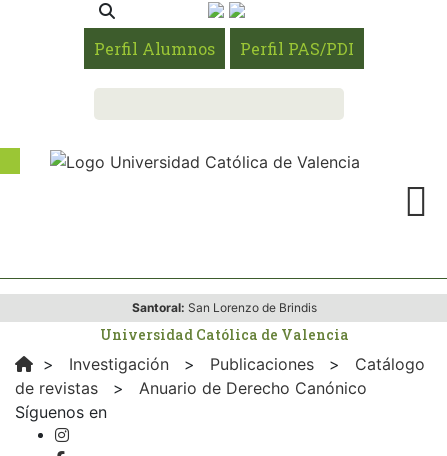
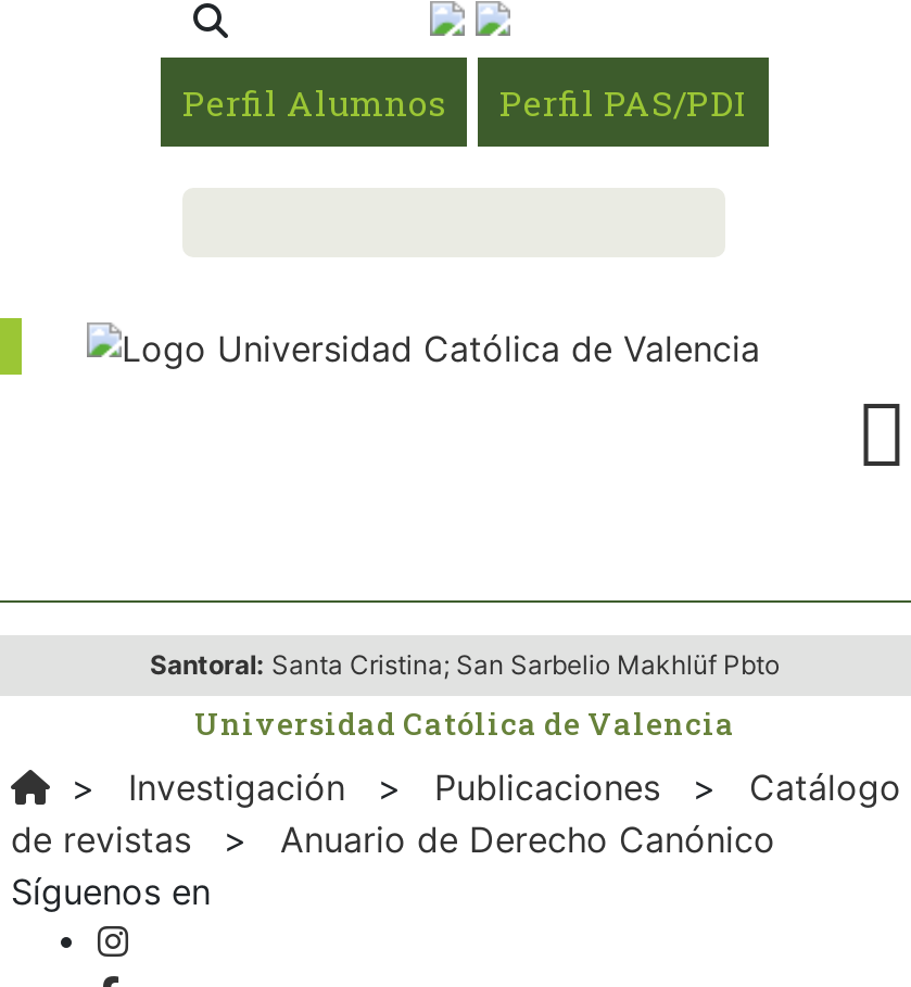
- Santoral: San Lorenzo de Brindis
+ Santoral: Santa Cristina; San Sarbelio Makhlüf Pbto
